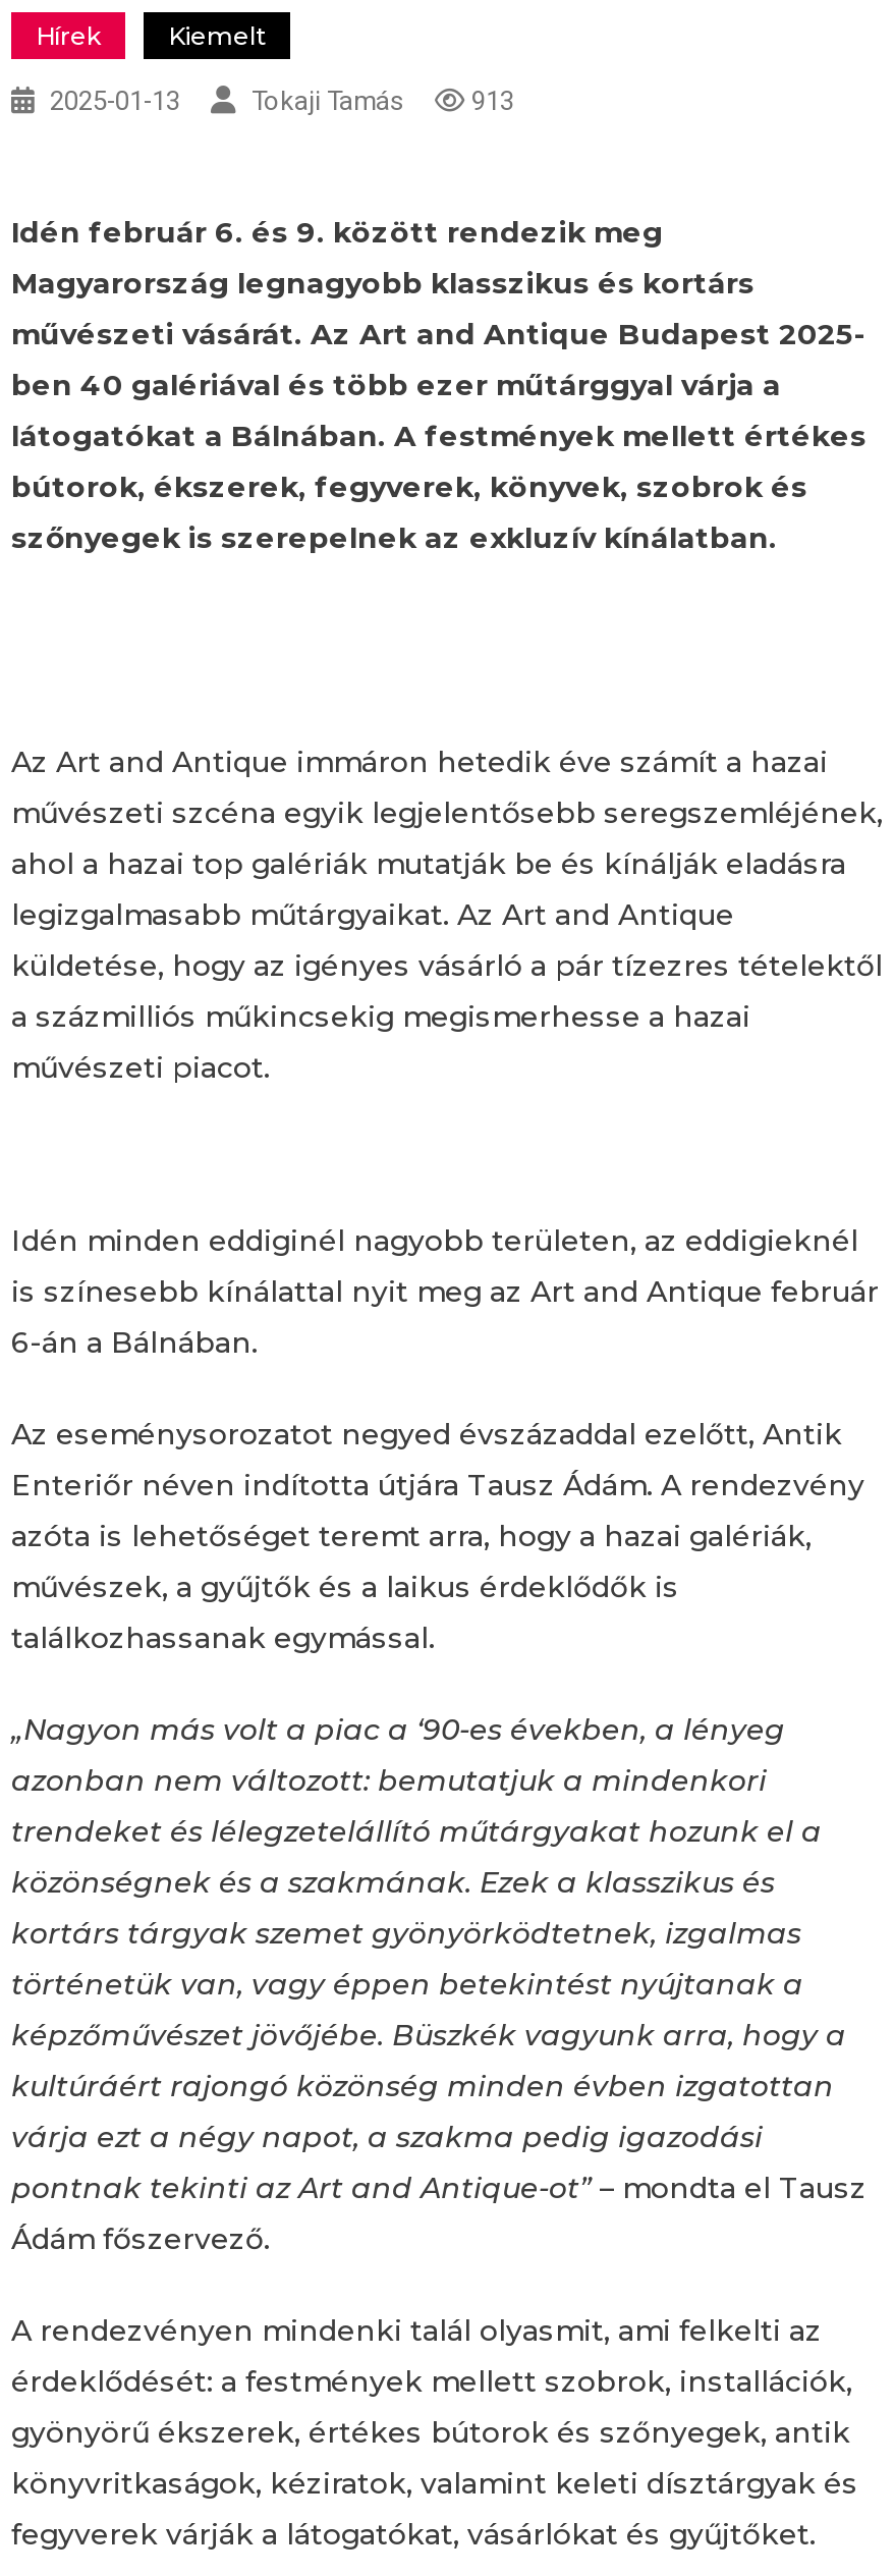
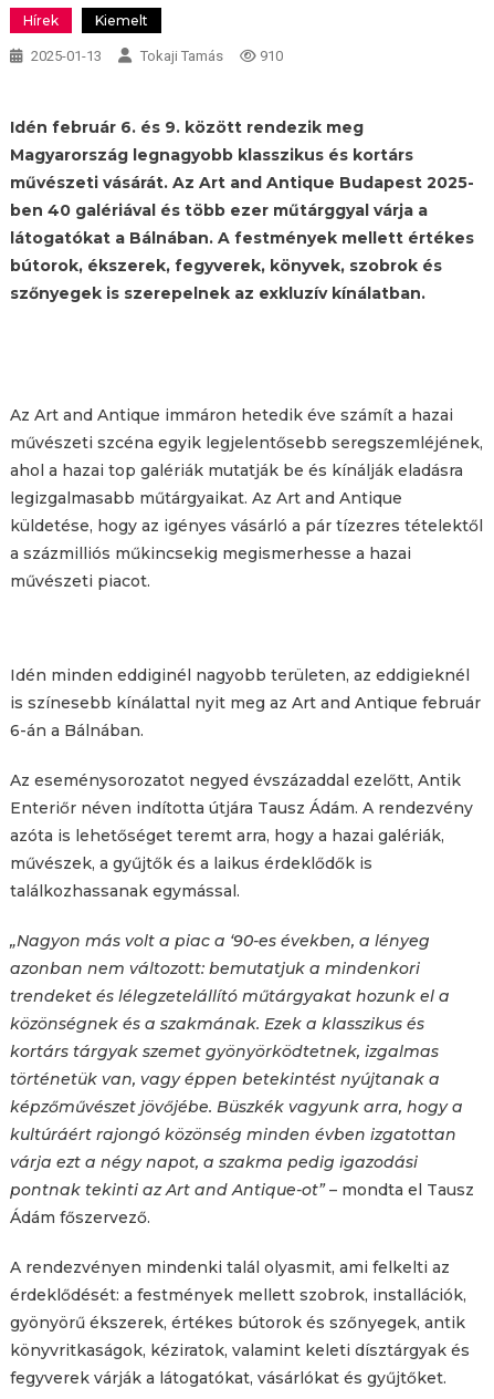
- 913
+ 910
